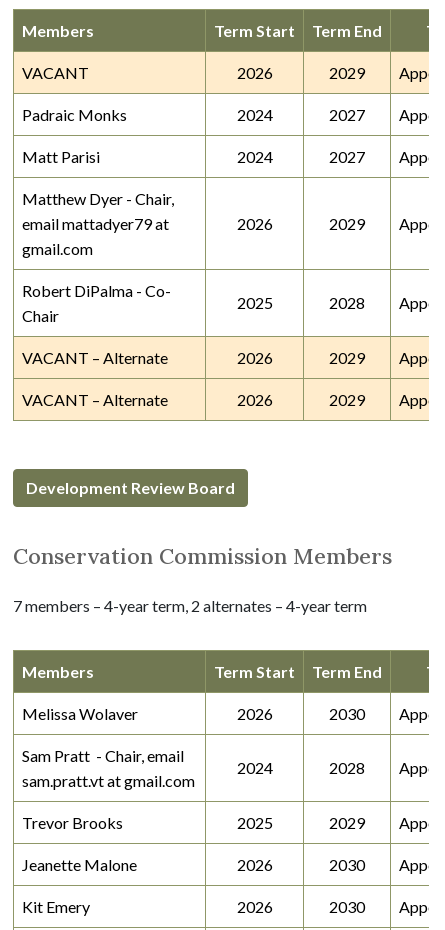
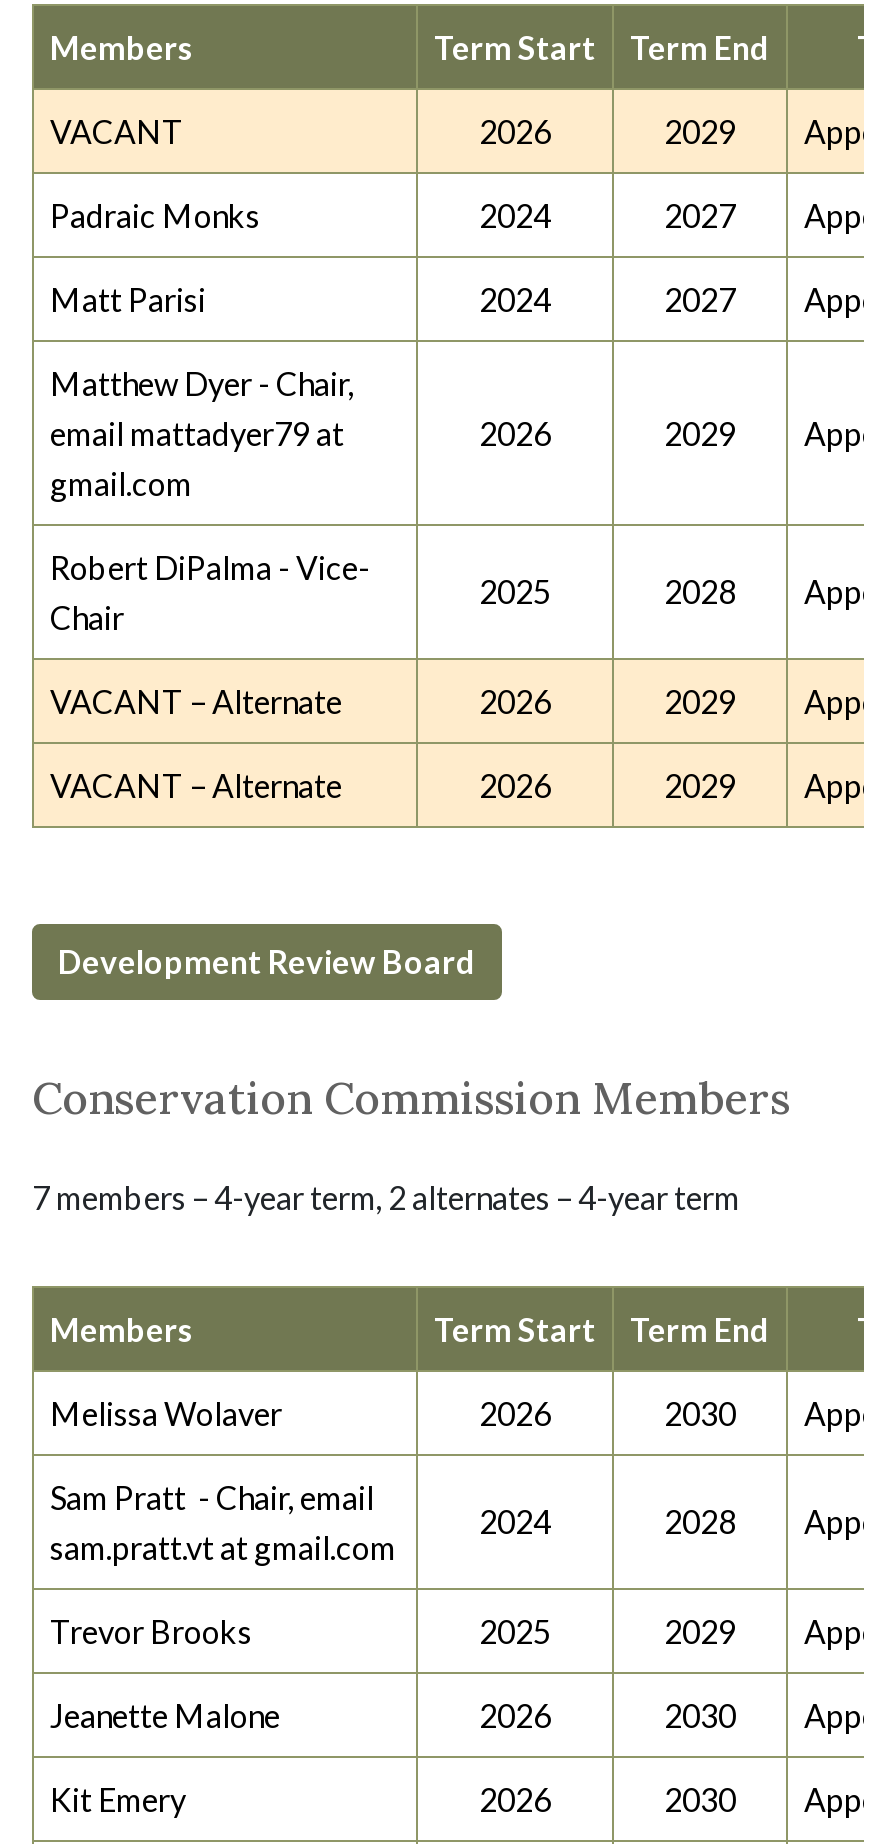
- Robert DiPalma - Co-
+ Robert DiPalma - Vice-
